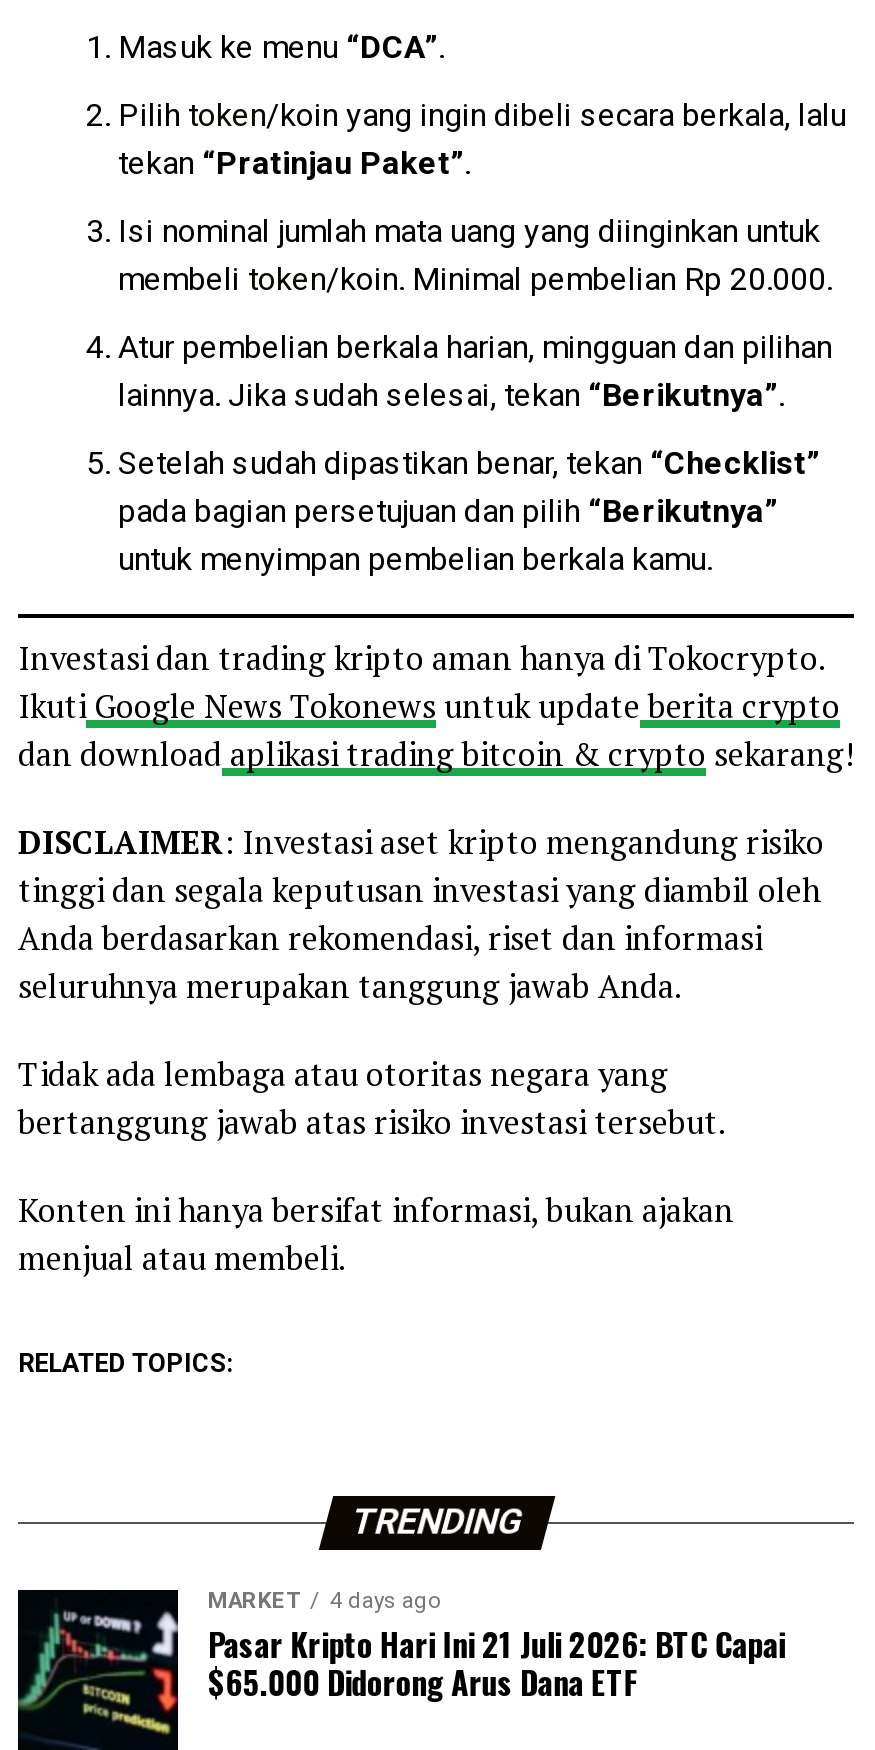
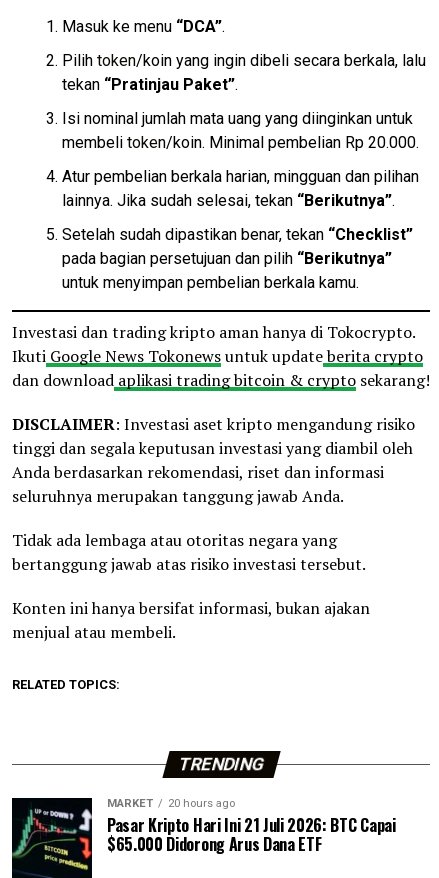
- MARKET 4 days ago
+ MARKET 20 hours ago
